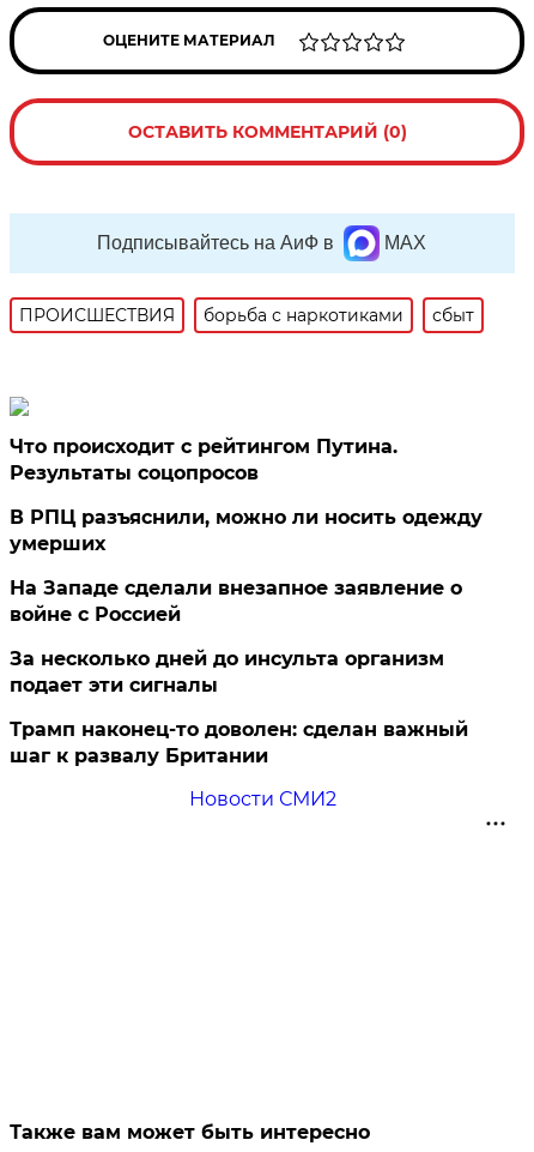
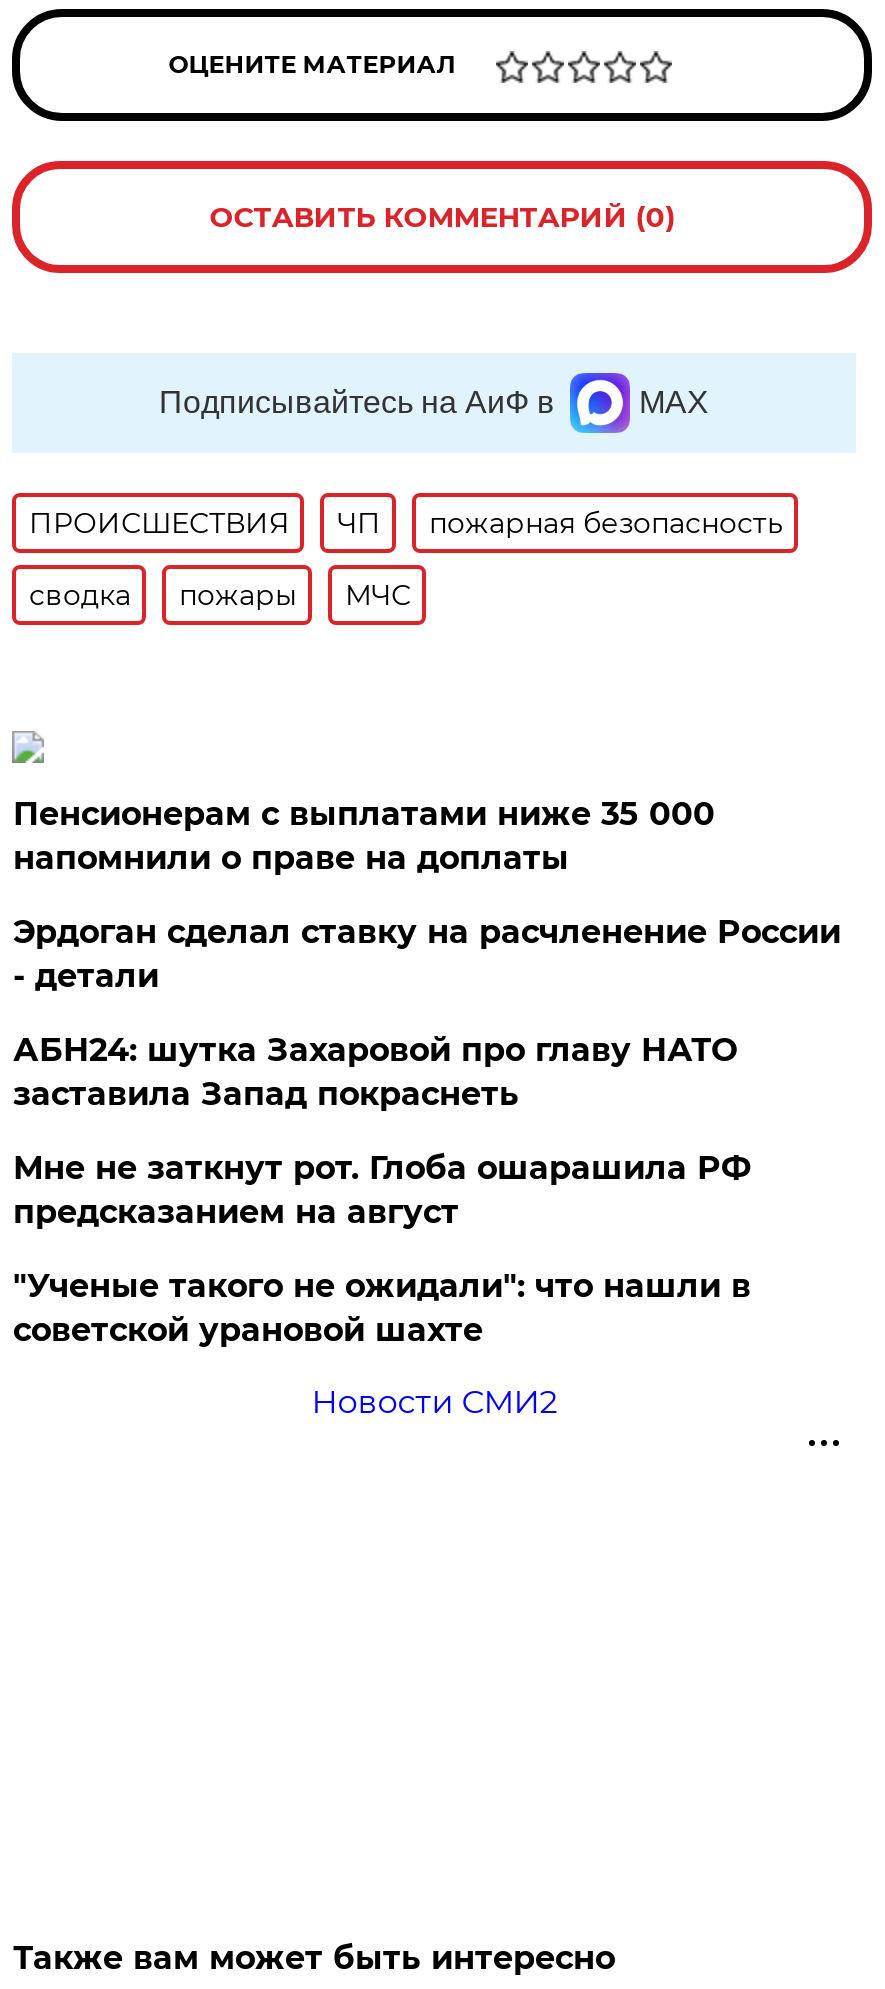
- борьба с наркотиками
- сбыт
+ ЧП
+ пожарная безопасность
+ сводка
+ пожары
+ МЧС

- Что происходит с рейтингом Путина.
- Результаты соцопросов
- В РПЦ разъяснили, можно ли носить одежду
- умерших
- На Западе сделали внезапное заявление о
- войне с Россией
- За несколько дней до инсульта организм
- подает эти сигналы
- Трамп наконец-то доволен: сделан важный
- шаг к развалу Британии
+ Пенсионерам с выплатами ниже 35 000
+ напомнили о праве на доплаты
+ Эрдоган сделал ставку на расчленение России
+ - детали
+ АБН24: шутка Захаровой про главу НАТО
+ заставила Запад покраснеть
+ Мне не заткнут рот. Глоба ошарашила РФ
+ предсказанием на август
+ "Ученые такого не ожидали": что нашли в
+ советской урановой шахте
